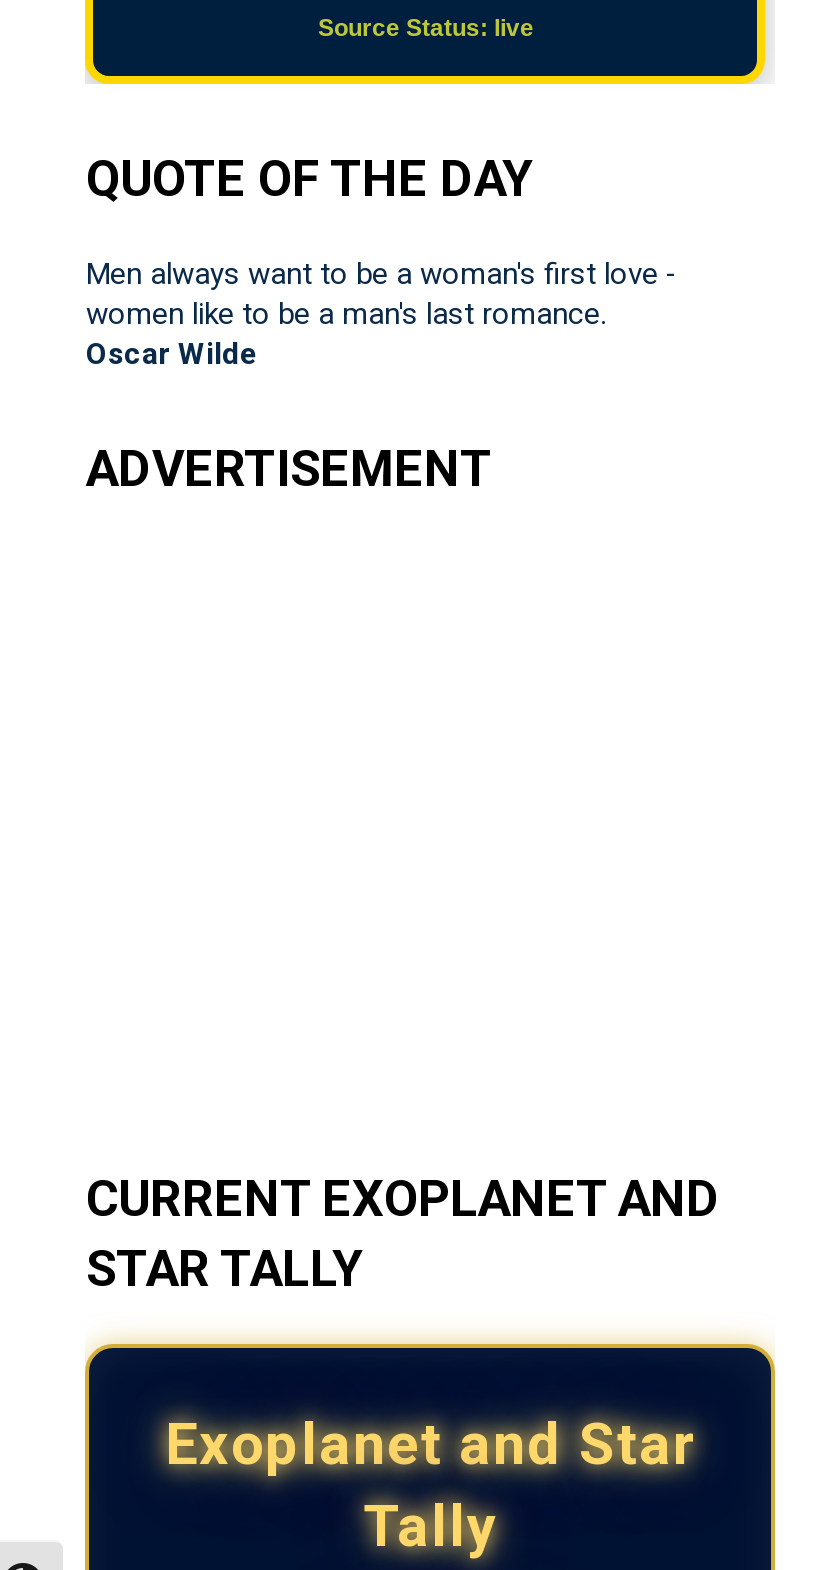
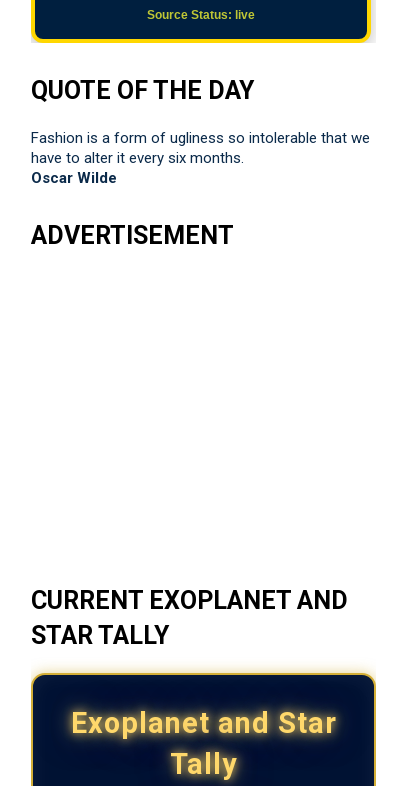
- Men always want to be a woman's first love -
- women like to be a man's last romance.
+ Fashion is a form of ugliness so intolerable that we
+ have to alter it every six months.
